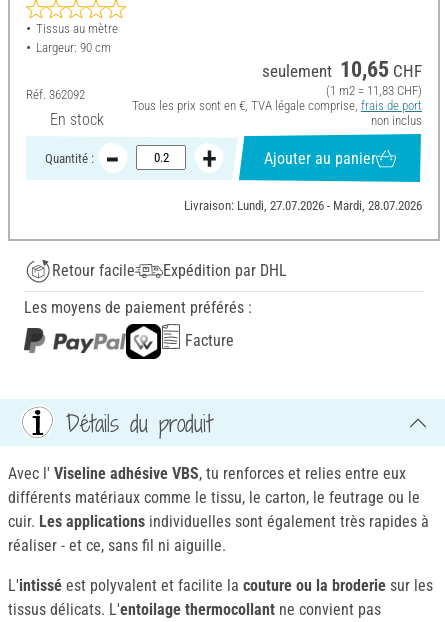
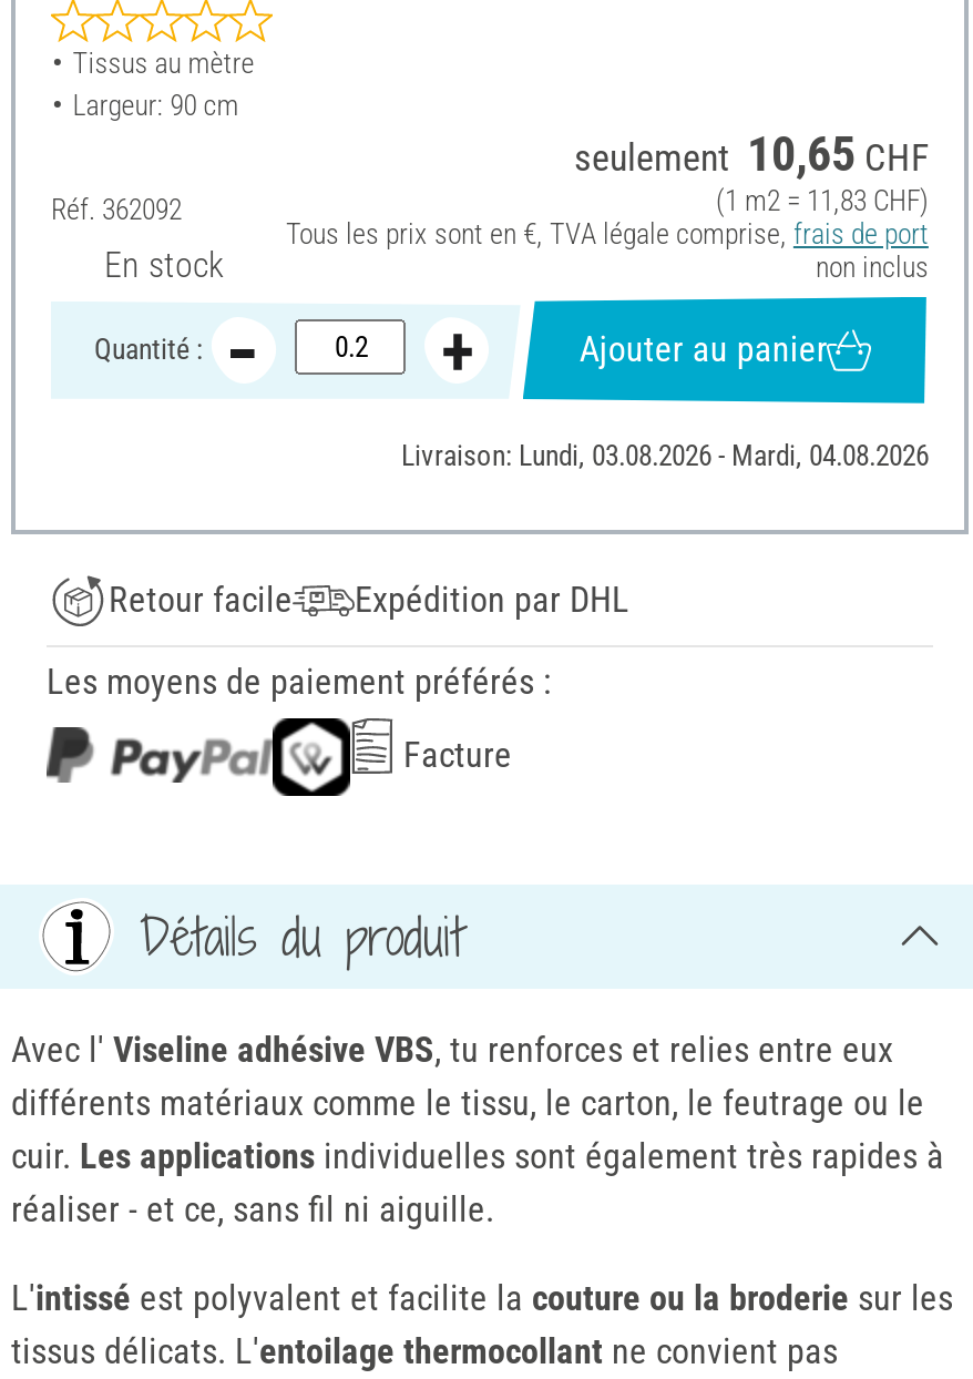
- Livraison: Lundi, 27.07.2026 - Mardi, 28.07.2026
+ Livraison: Lundi, 03.08.2026 - Mardi, 04.08.2026
